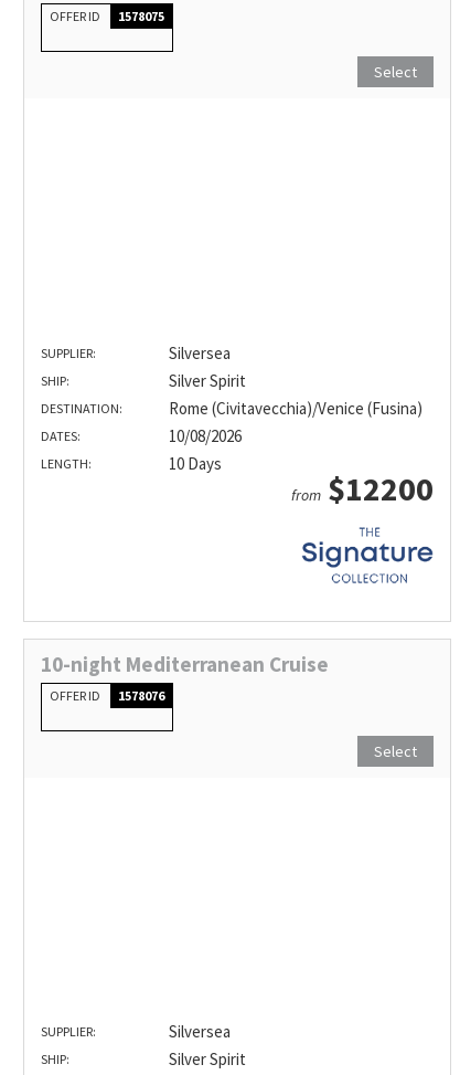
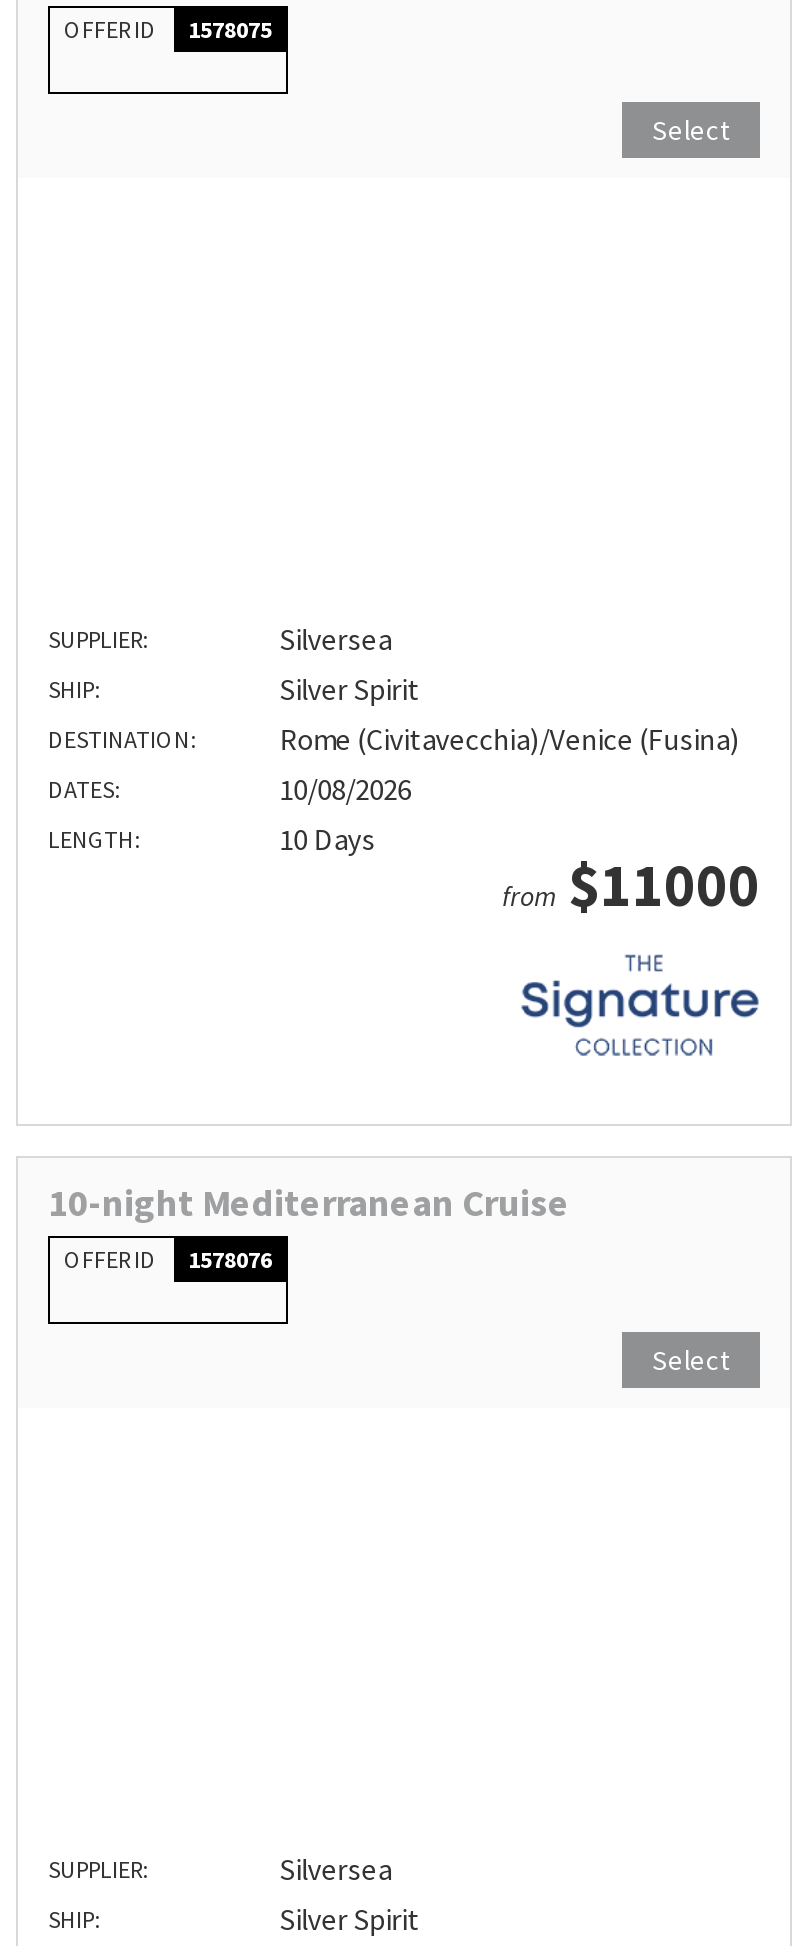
- from $12200
+ from $11000
